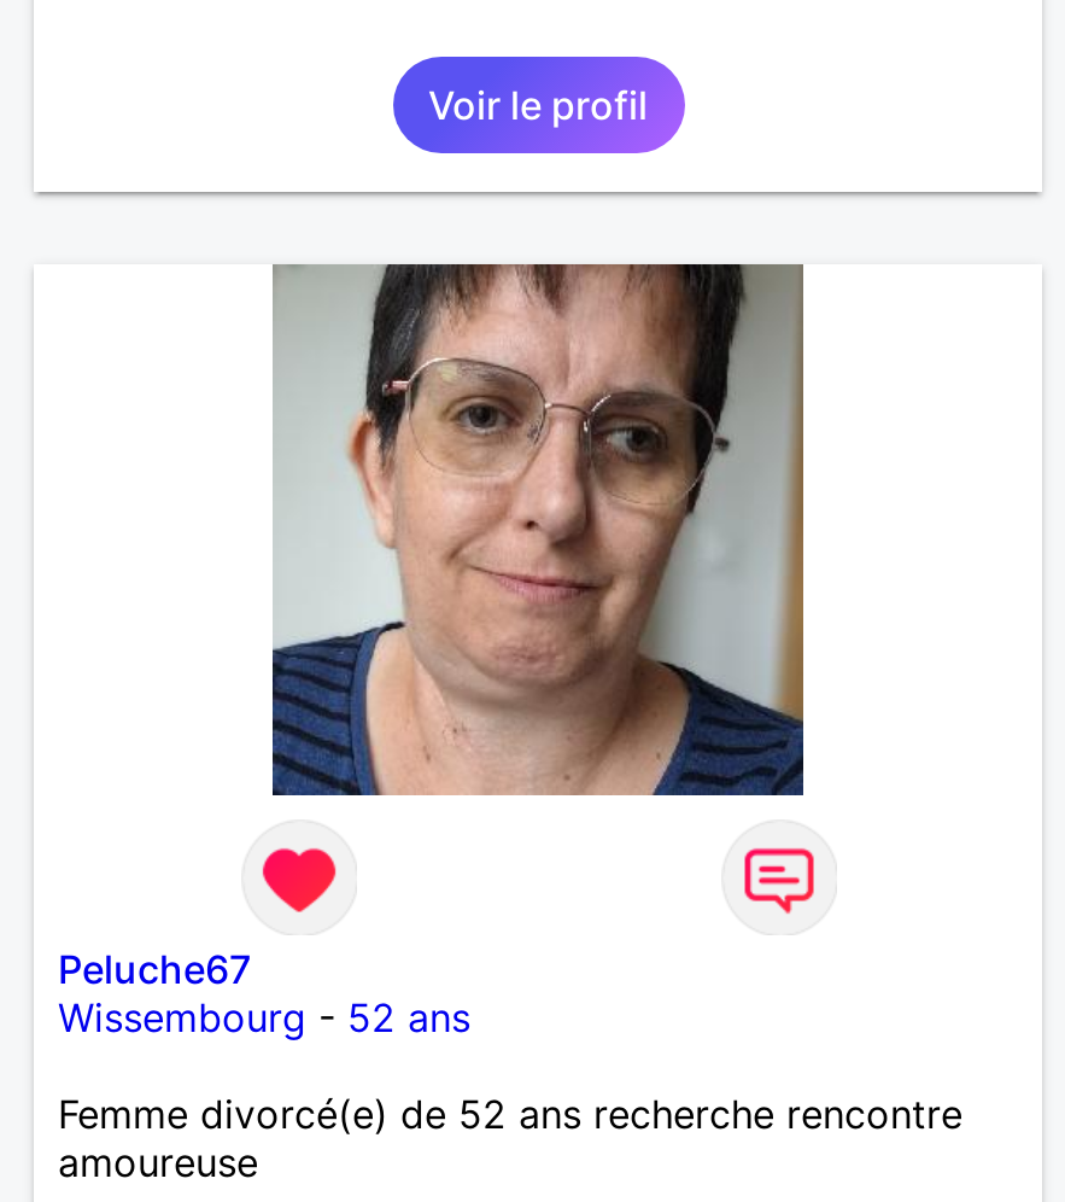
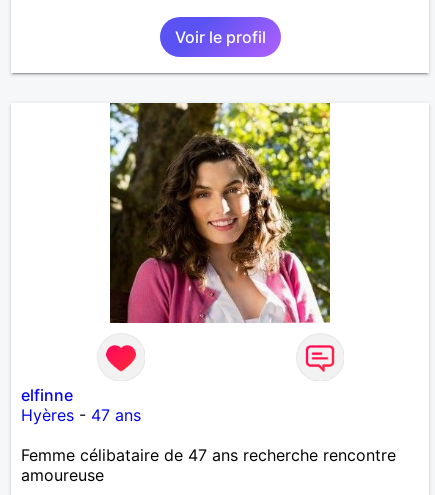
- [image]
+ [image]

- Peluche67
- Wissembourg - 52 ans
+ elfinne
+ Hyères - 47 ans

- Femme divorcé(e) de 52 ans recherche rencontre
+ Femme célibataire de 47 ans recherche rencontre
